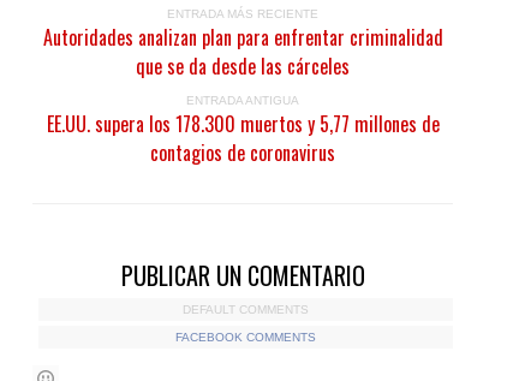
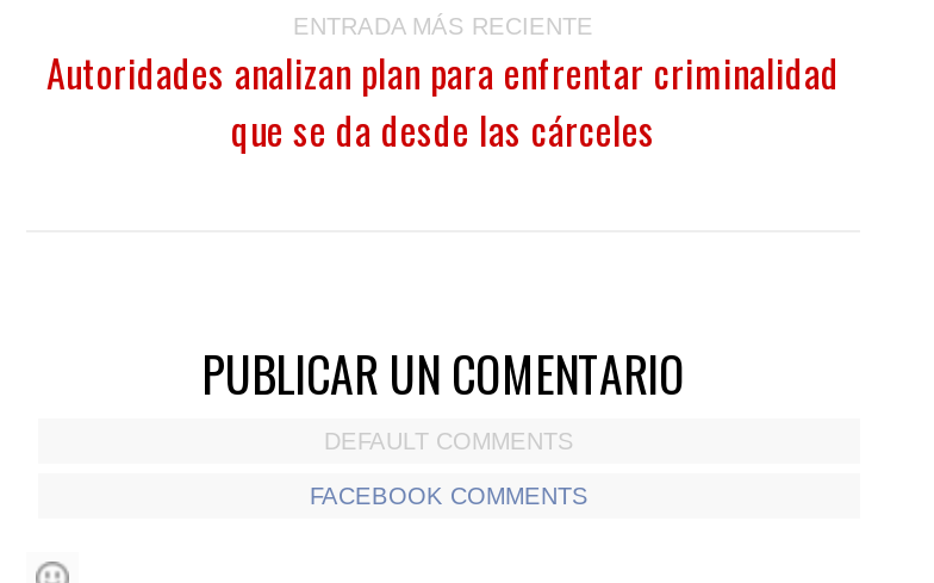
- ENTRADA ANTIGUA
- EE.UU. supera los 178.300 muertos y 5,77 millones de
- contagios de coronavirus
